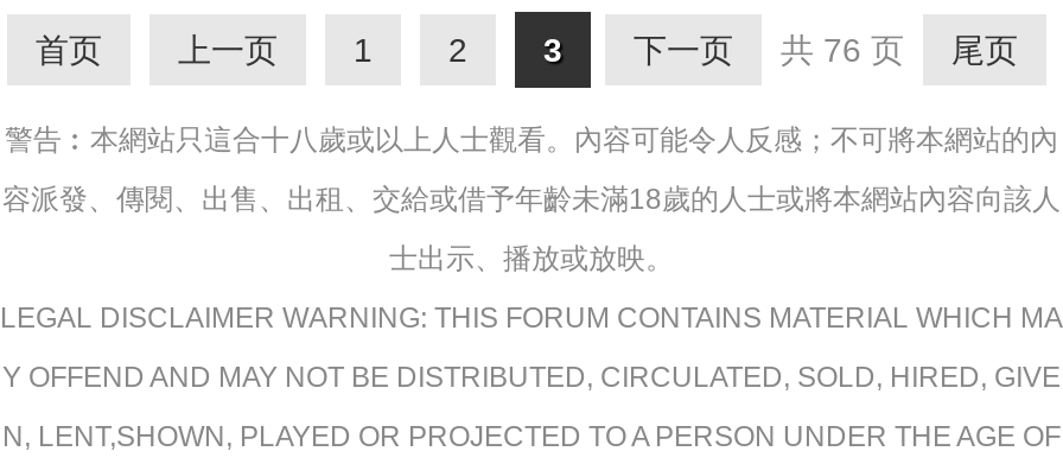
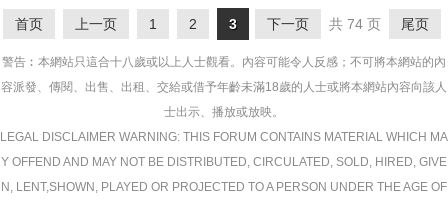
- 首页 上一页 1 2 3 下一页 共 76 页 尾页
+ 首页 上一页 1 2 3 下一页 共 74 页 尾页
